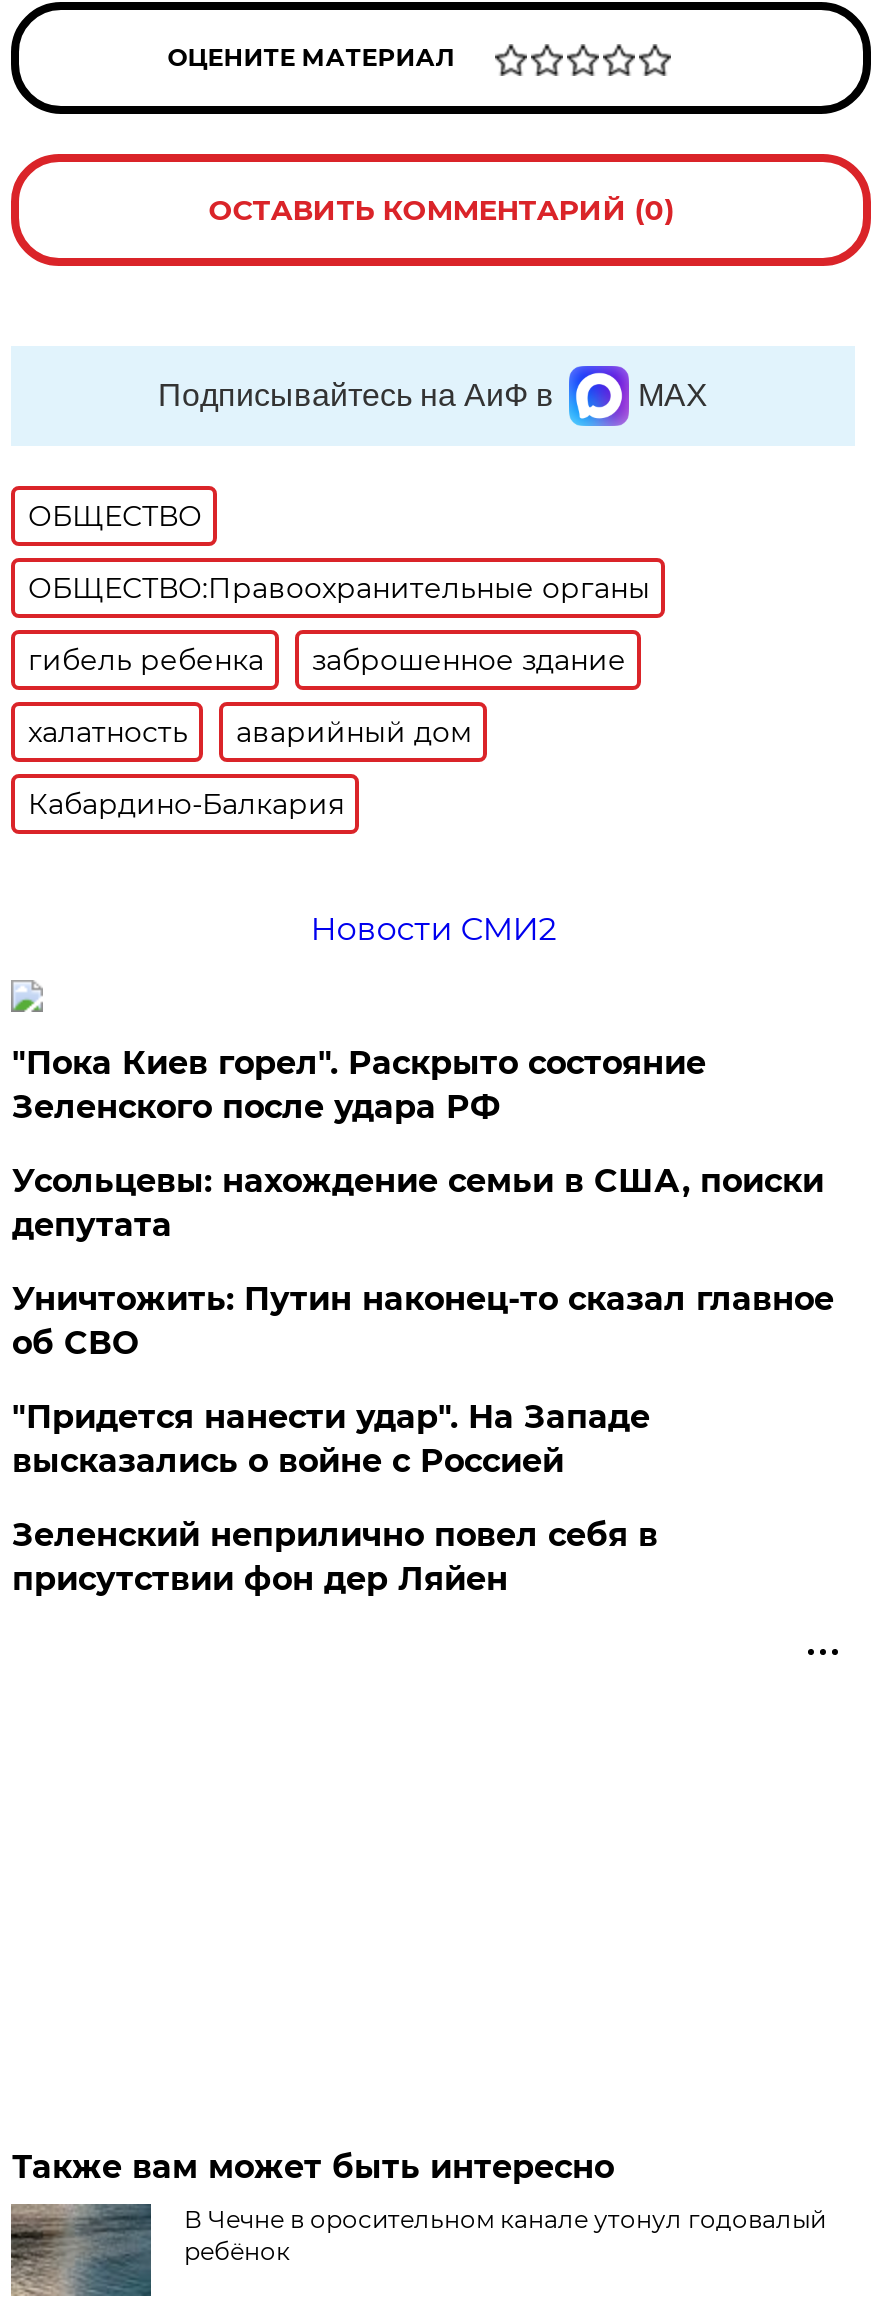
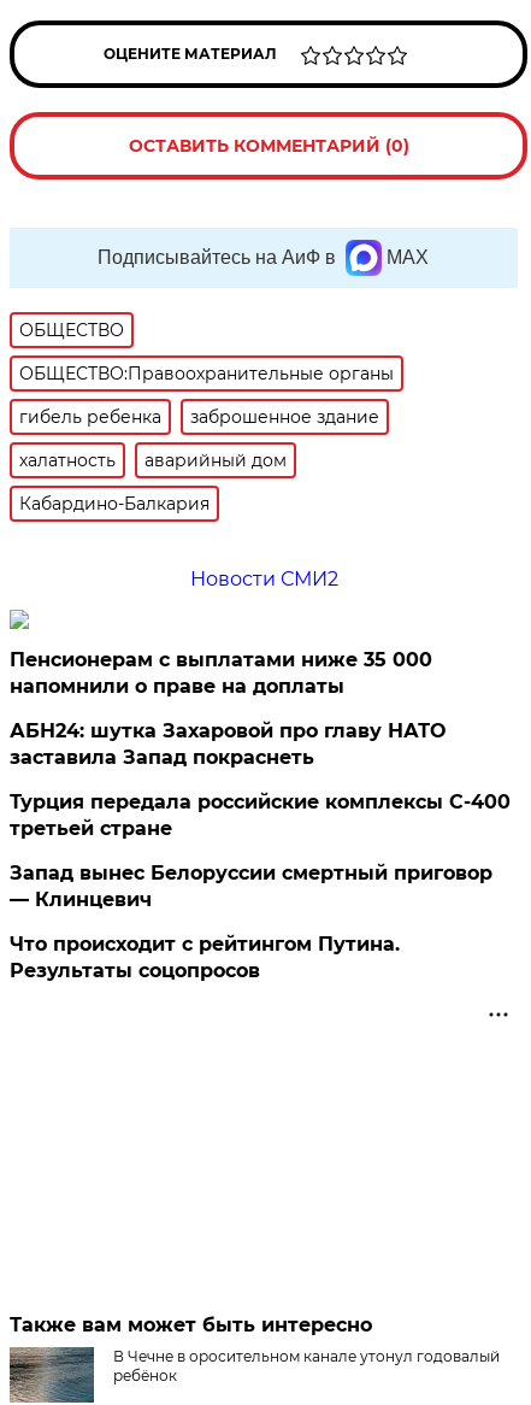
- "Пока Киев горел". Раскрыто состояние
- Зеленского после удара РФ
+ Пенсионерам с выплатами ниже 35 000
+ напомнили о праве на доплаты

- Усольцевы: нахождение семьи в США, поиски
- депутата
+ АБН24: шутка Захаровой про главу НАТО
+ заставила Запад покраснеть

- Уничтожить: Путин наконец-то сказал главное
- об СВО
+ Турция передала российские комплексы С-400
+ третьей стране

- "Придется нанести удар". На Западе
- высказались о войне с Россией
+ Запад вынес Белоруссии смертный приговор
+ — Клинцевич

- Зеленский неприлично повел cебя в
- присутствии фон дер Ляйен
+ Что происходит с рейтингом Путина.
+ Результаты соцопросов
